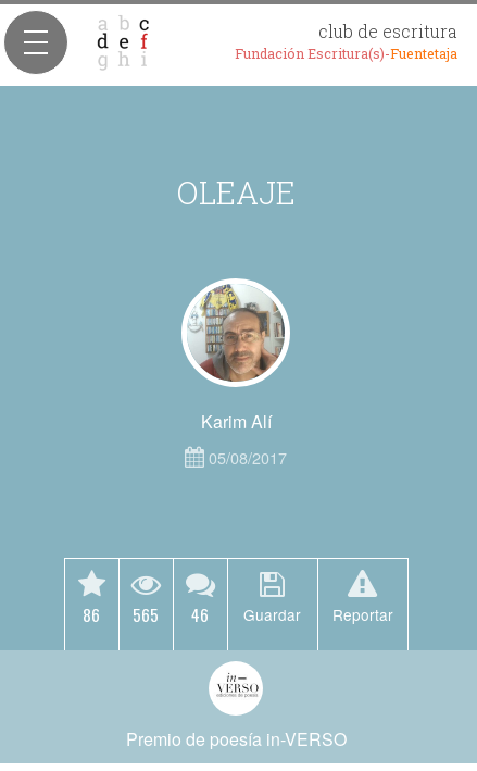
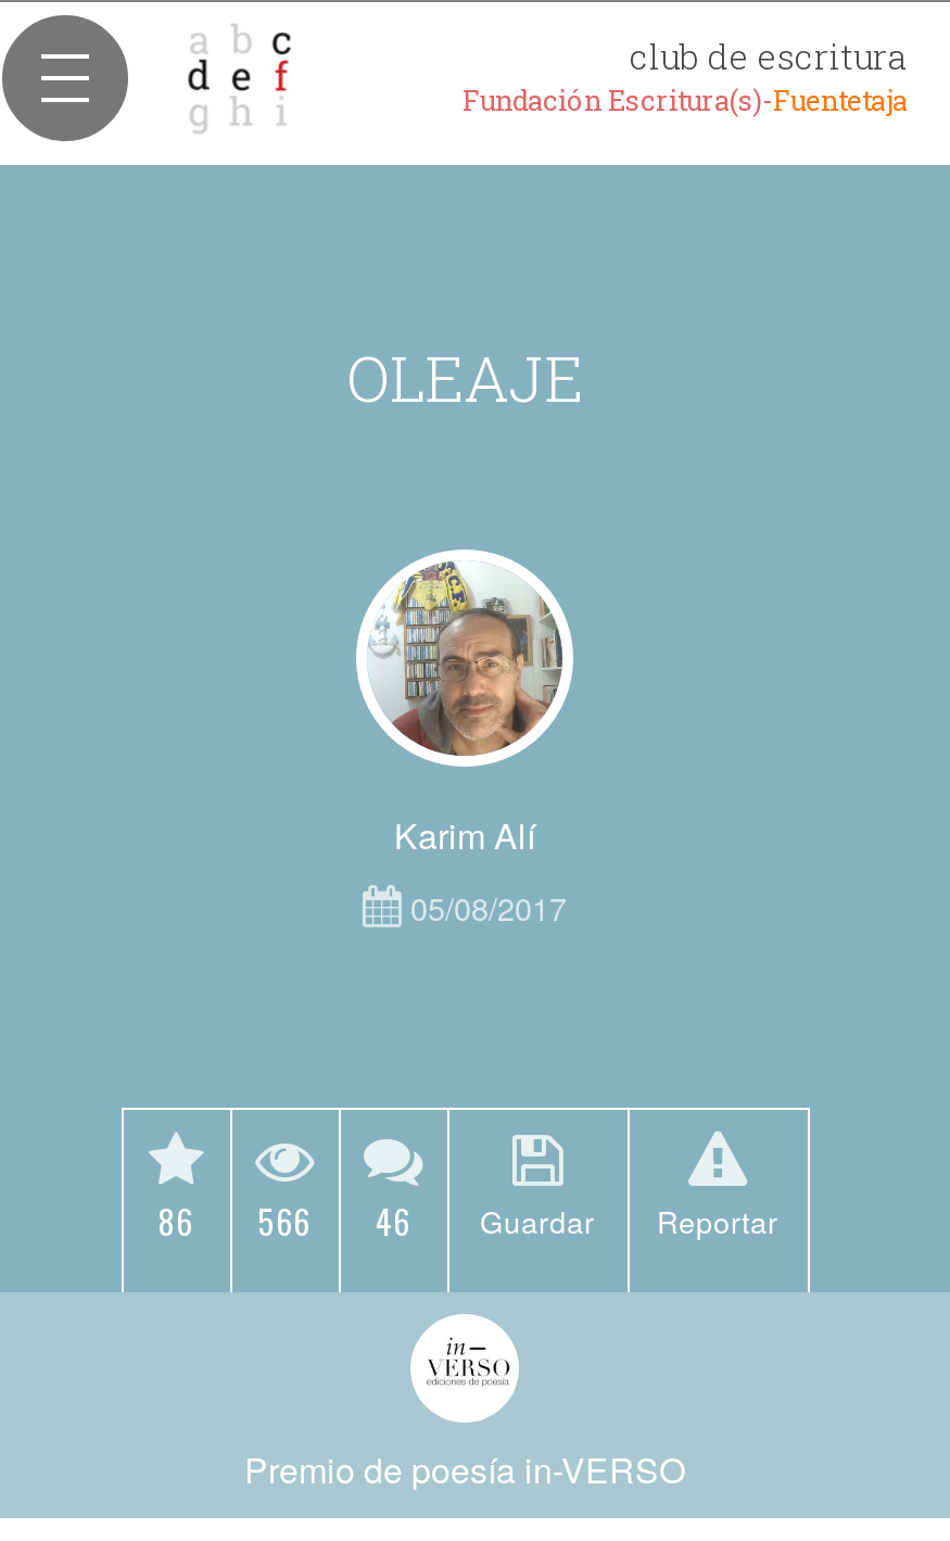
- 86 565 46 Guardar Reportar
+ 86 566 46 Guardar Reportar
